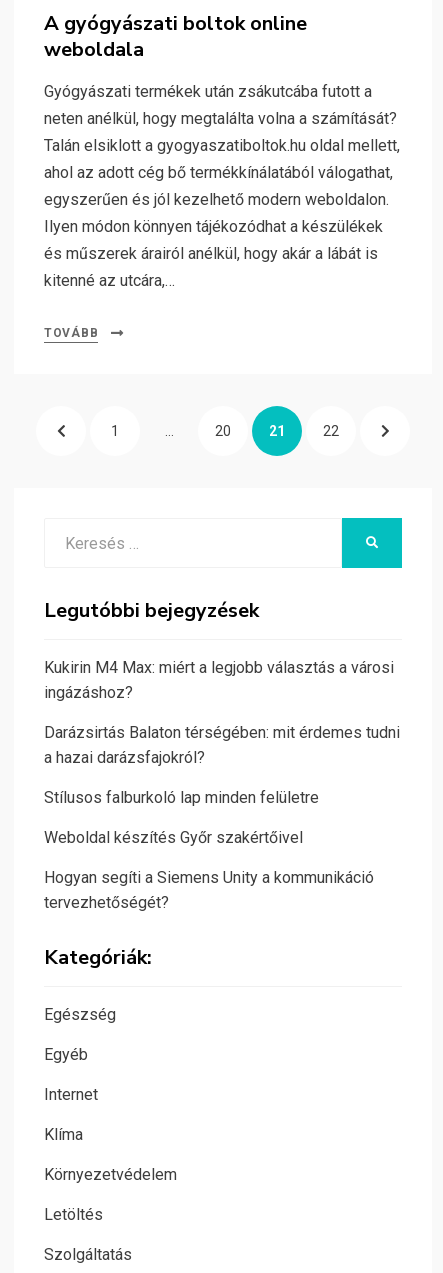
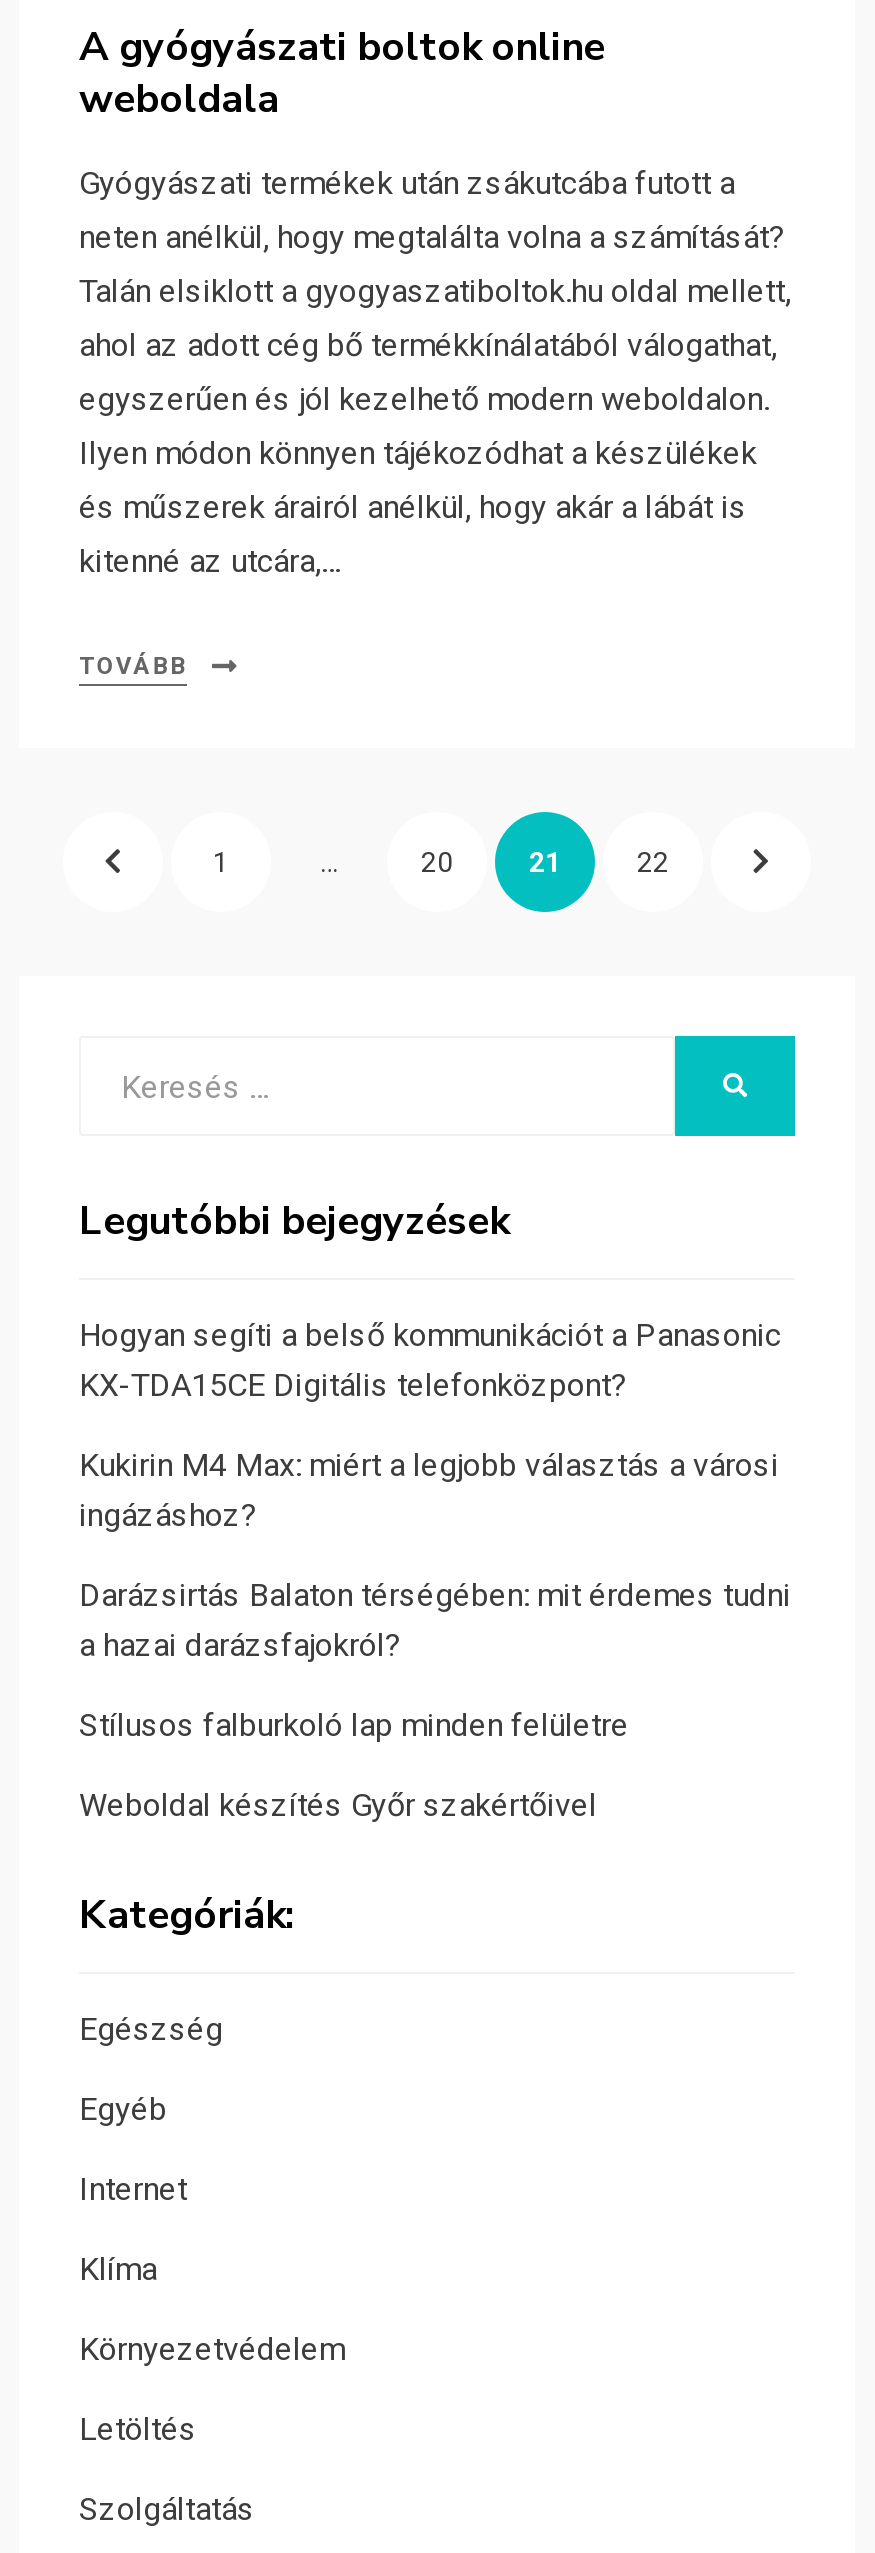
+ Hogyan segíti a belső kommunikációt a Panasonic
+ KX-TDA15CE Digitális telefonközpont?

moved down: Kukirin M4 Max: miért a legjobb választás a városi | ingázáshoz? | Darázsirtás Balaton térségében: mit érdemes tudni | a hazai darázsfajokról? | Stílusos falburkoló lap minden felületre | Weboldal készítés Győr szakértőivel

- Hogyan segíti a Siemens Unity a kommunikáció
- tervezhetőségét?
